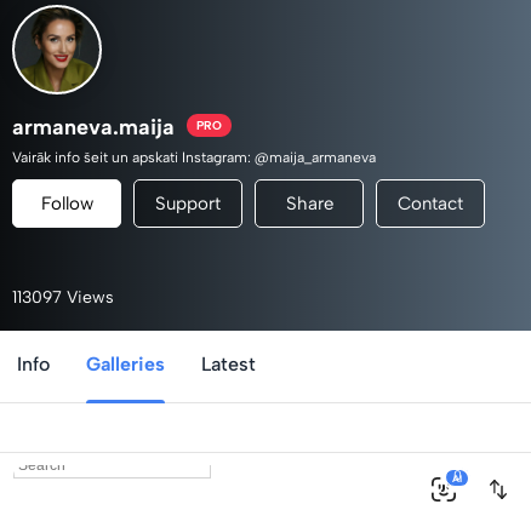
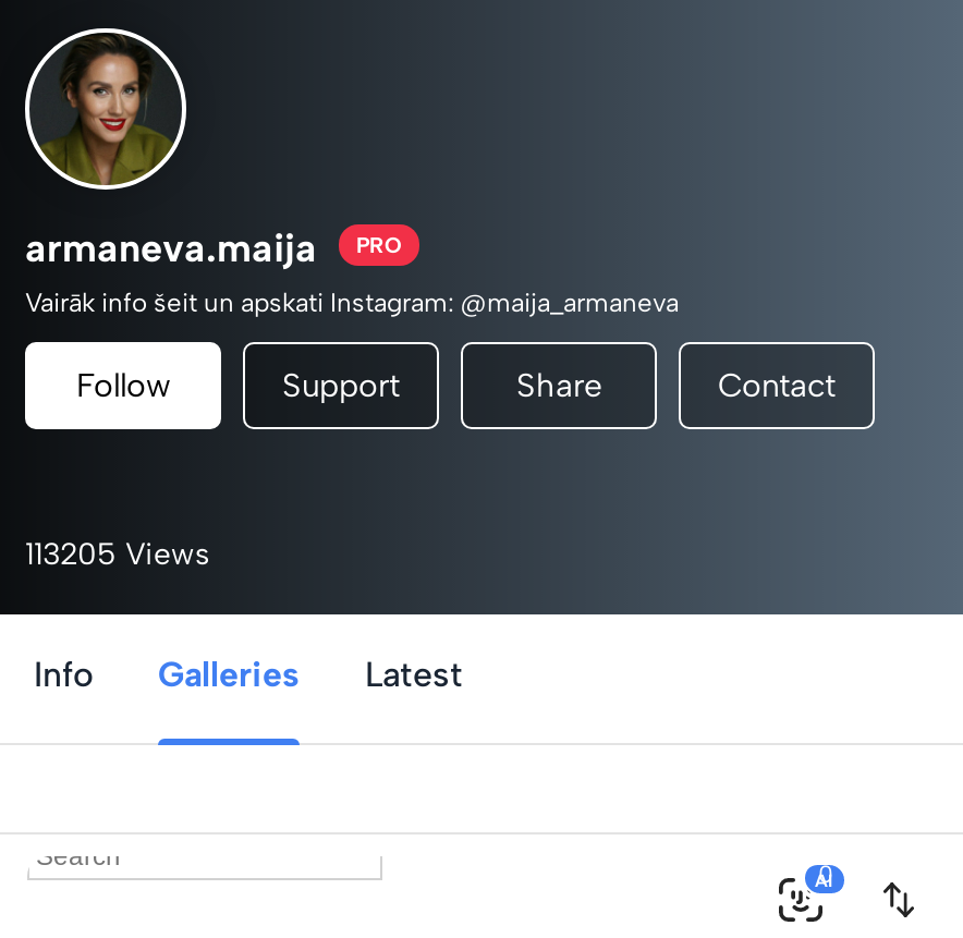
- 113097 Views
+ 113205 Views
